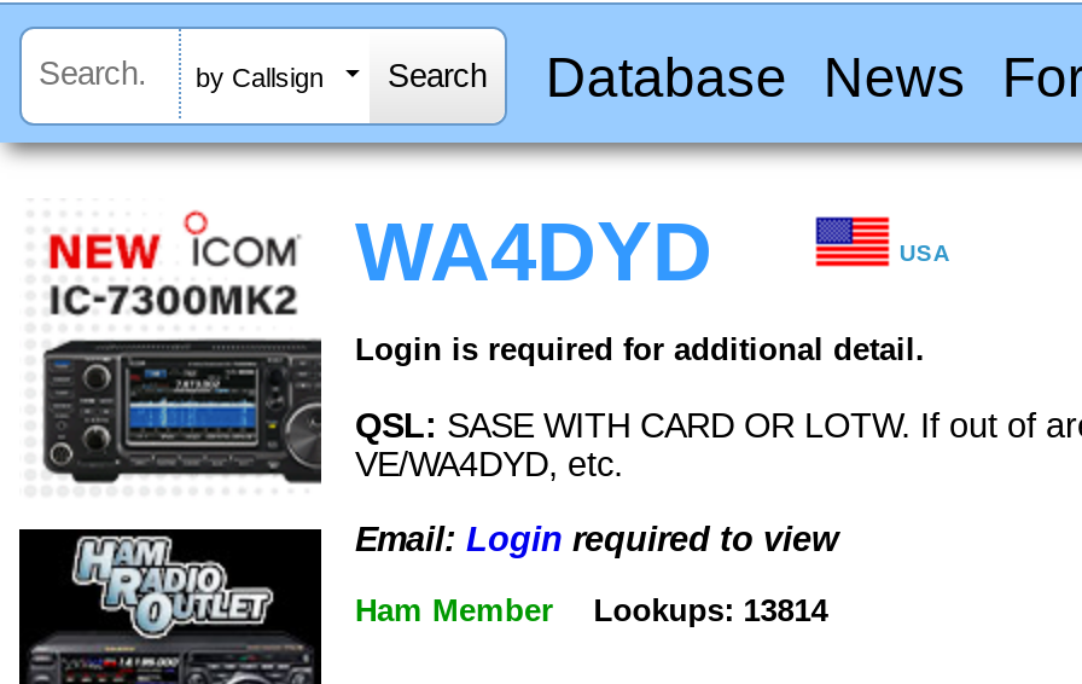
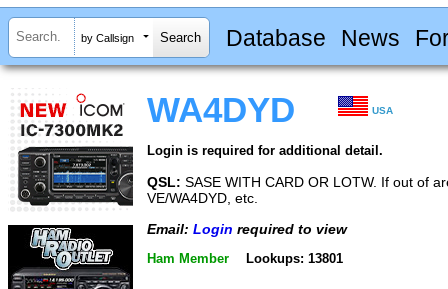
- Ham Member Lookups: 13814
+ Ham Member Lookups: 13801
